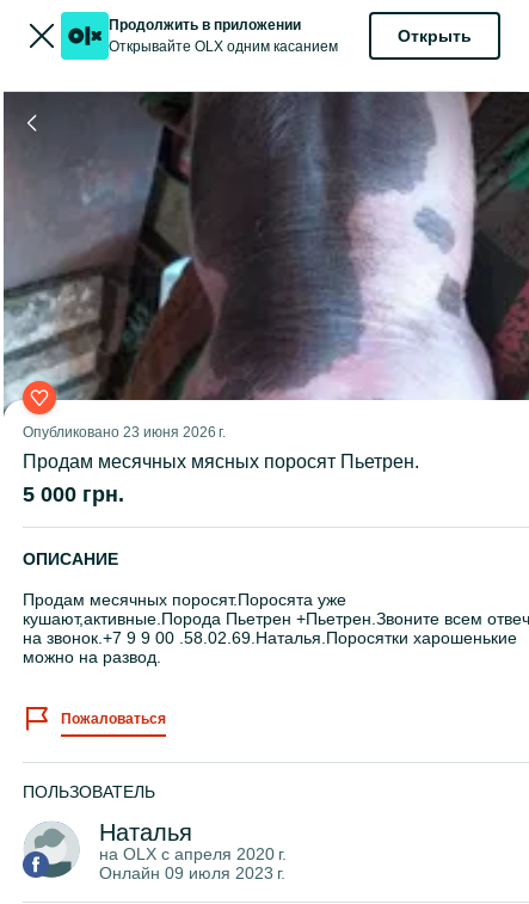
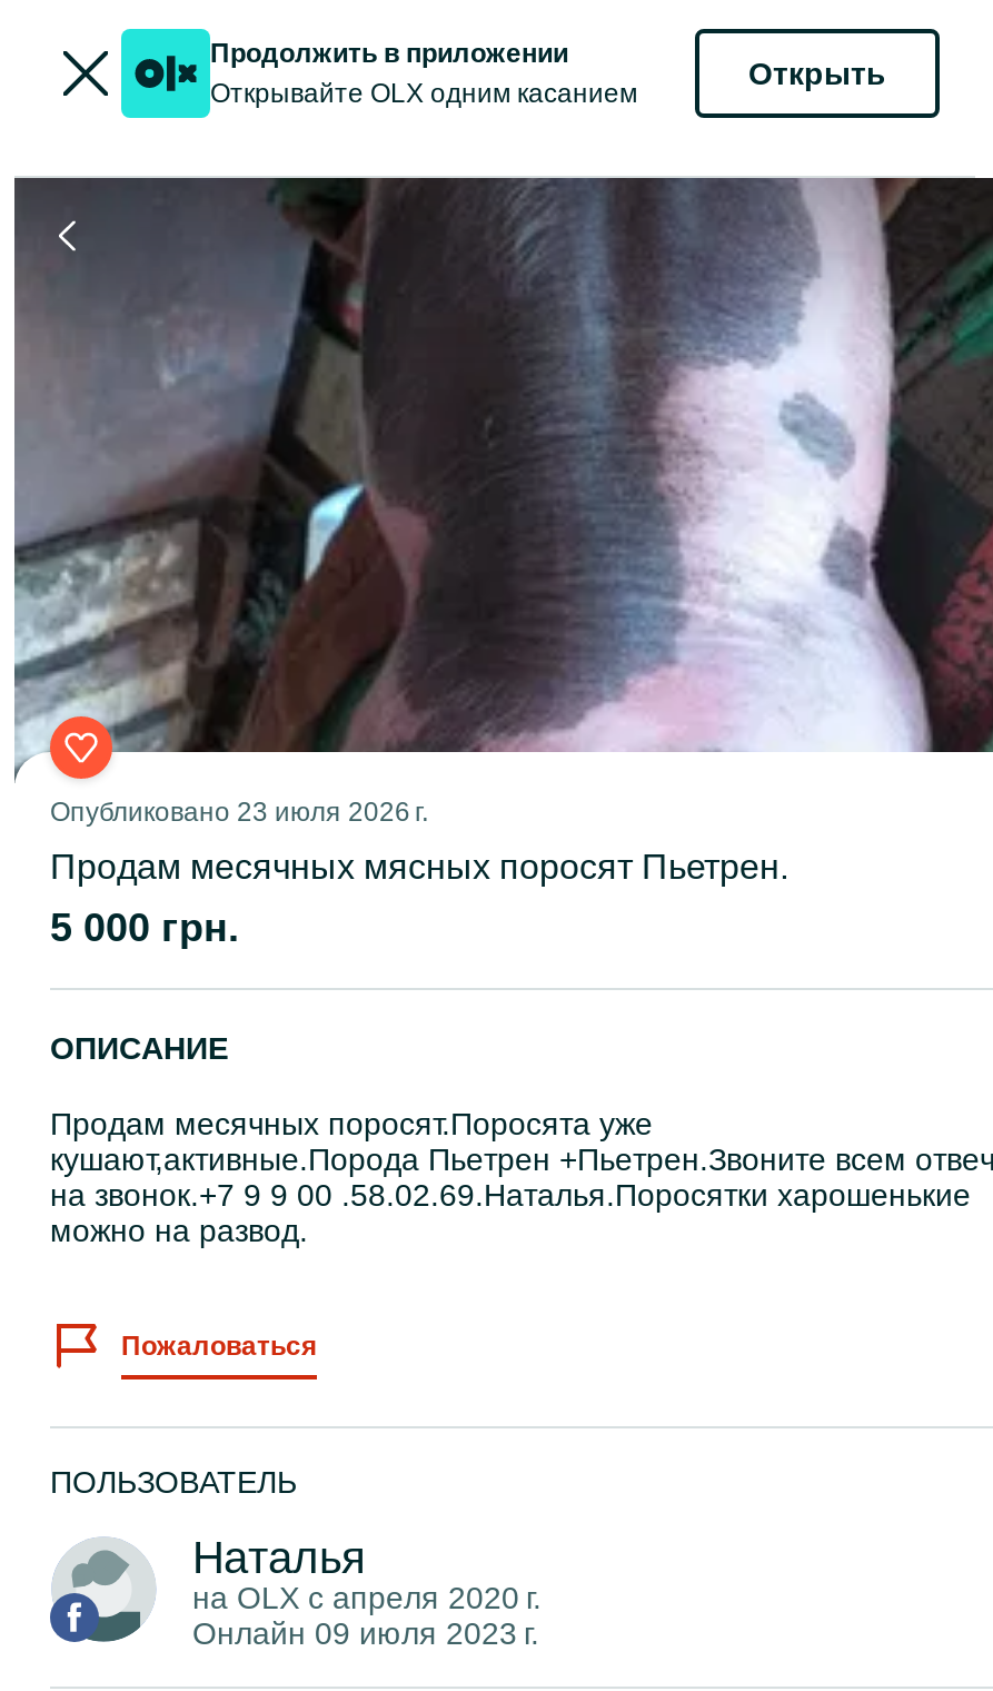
- Опубликовано 23 июня 2026 г.
+ Опубликовано 23 июля 2026 г.
